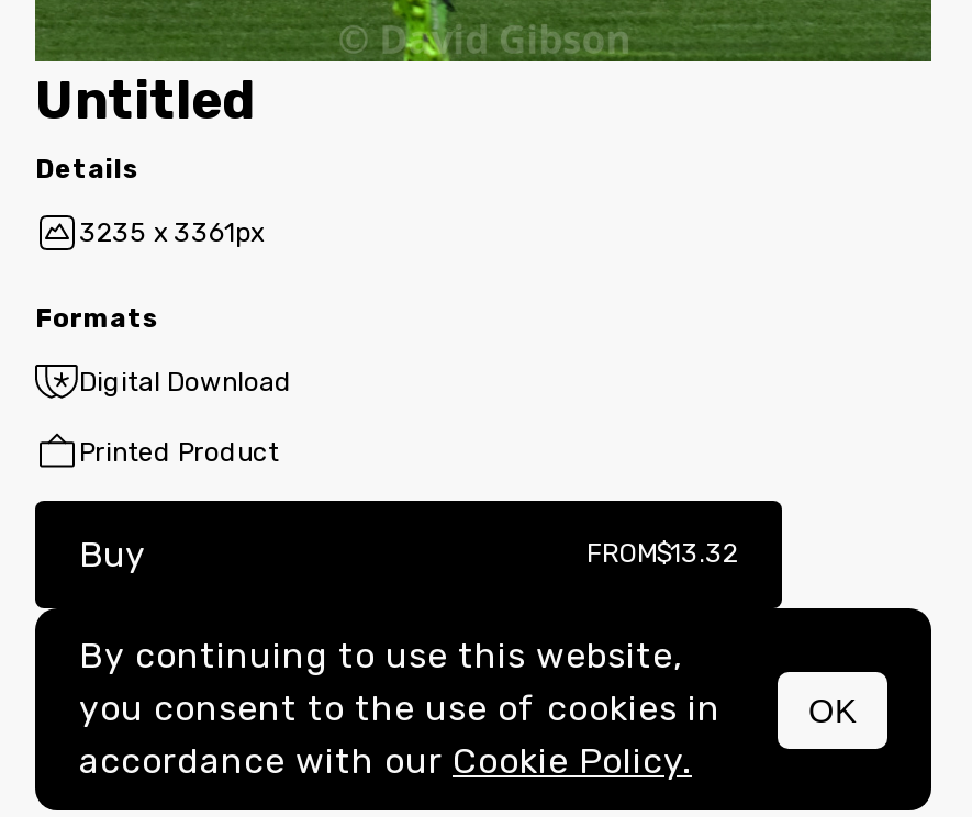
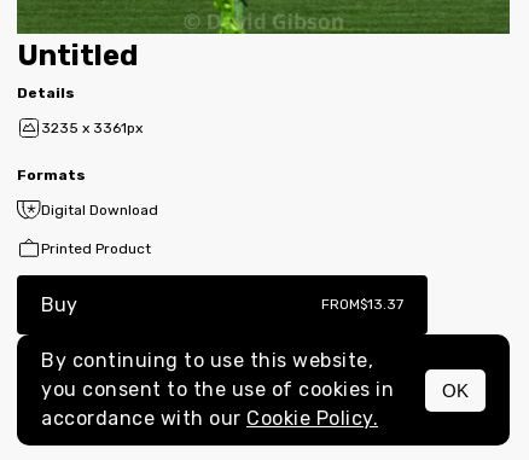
- FROM$13.32
+ FROM$13.37
